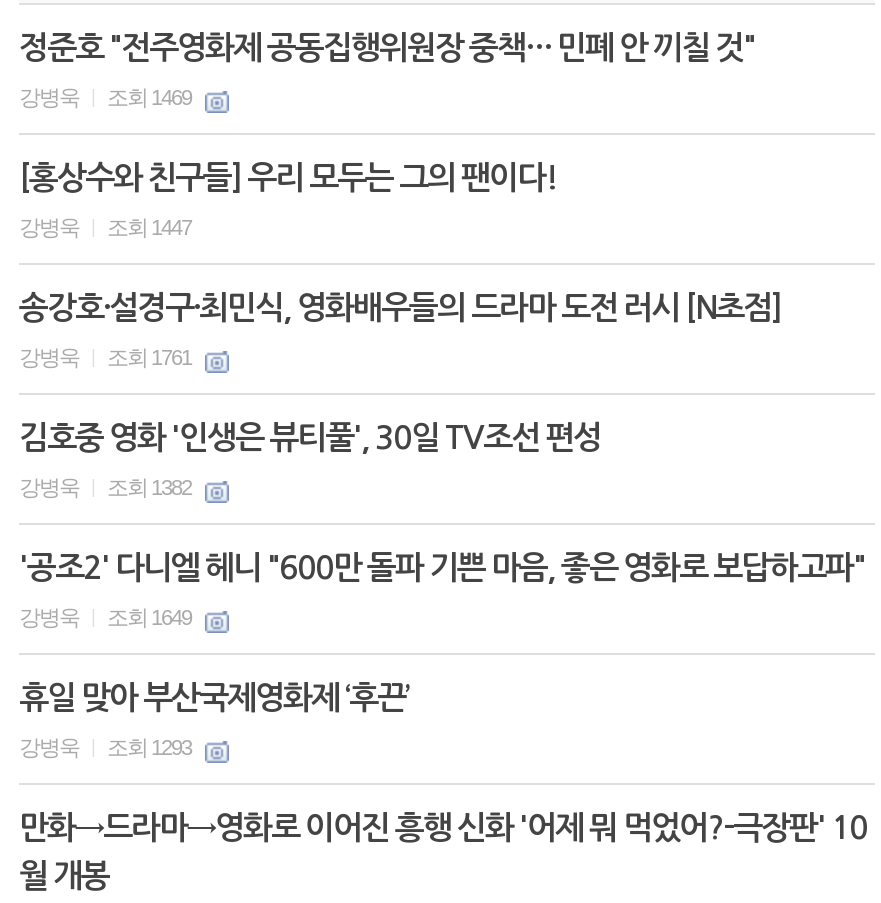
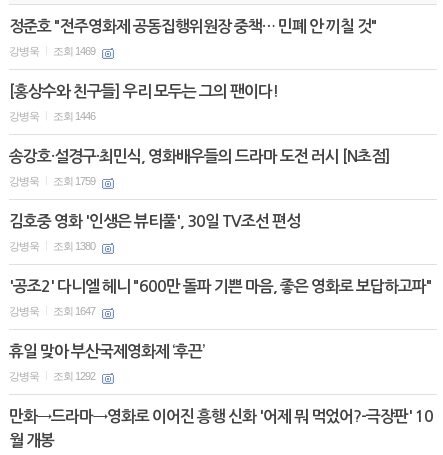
- 강병욱 조회 1447
+ 강병욱 조회 1446

- 강병욱 조회 1761
+ 강병욱 조회 1759

- 강병욱 조회 1382
+ 강병욱 조회 1380

- 강병욱 조회 1649
+ 강병욱 조회 1647

- 강병욱 조회 1293
+ 강병욱 조회 1292
